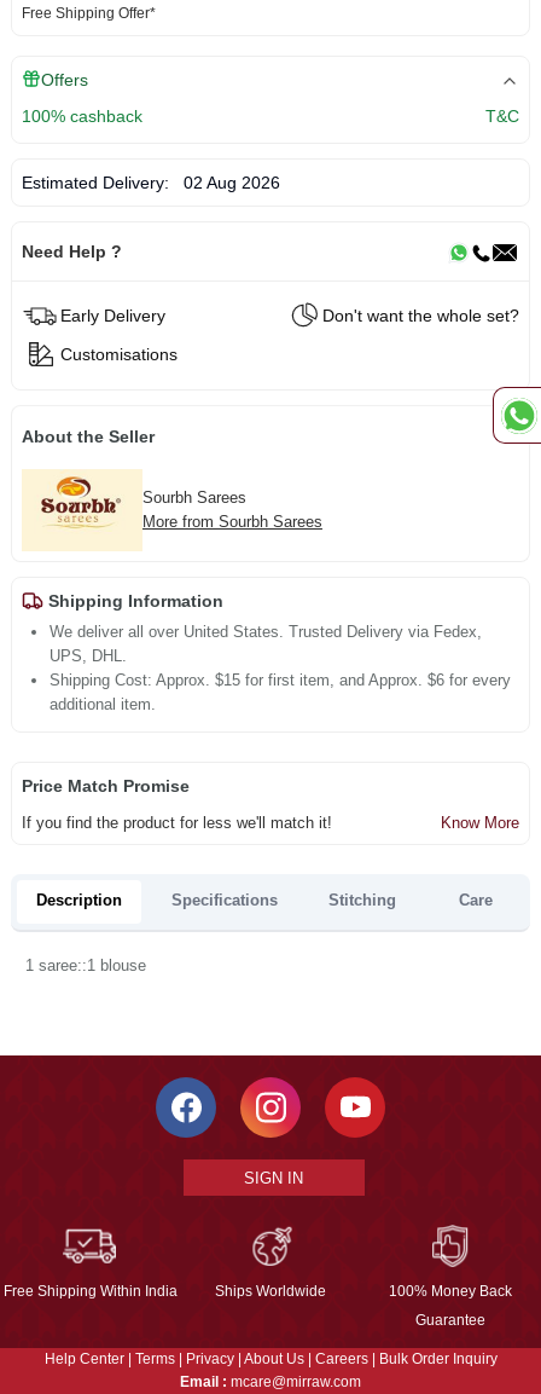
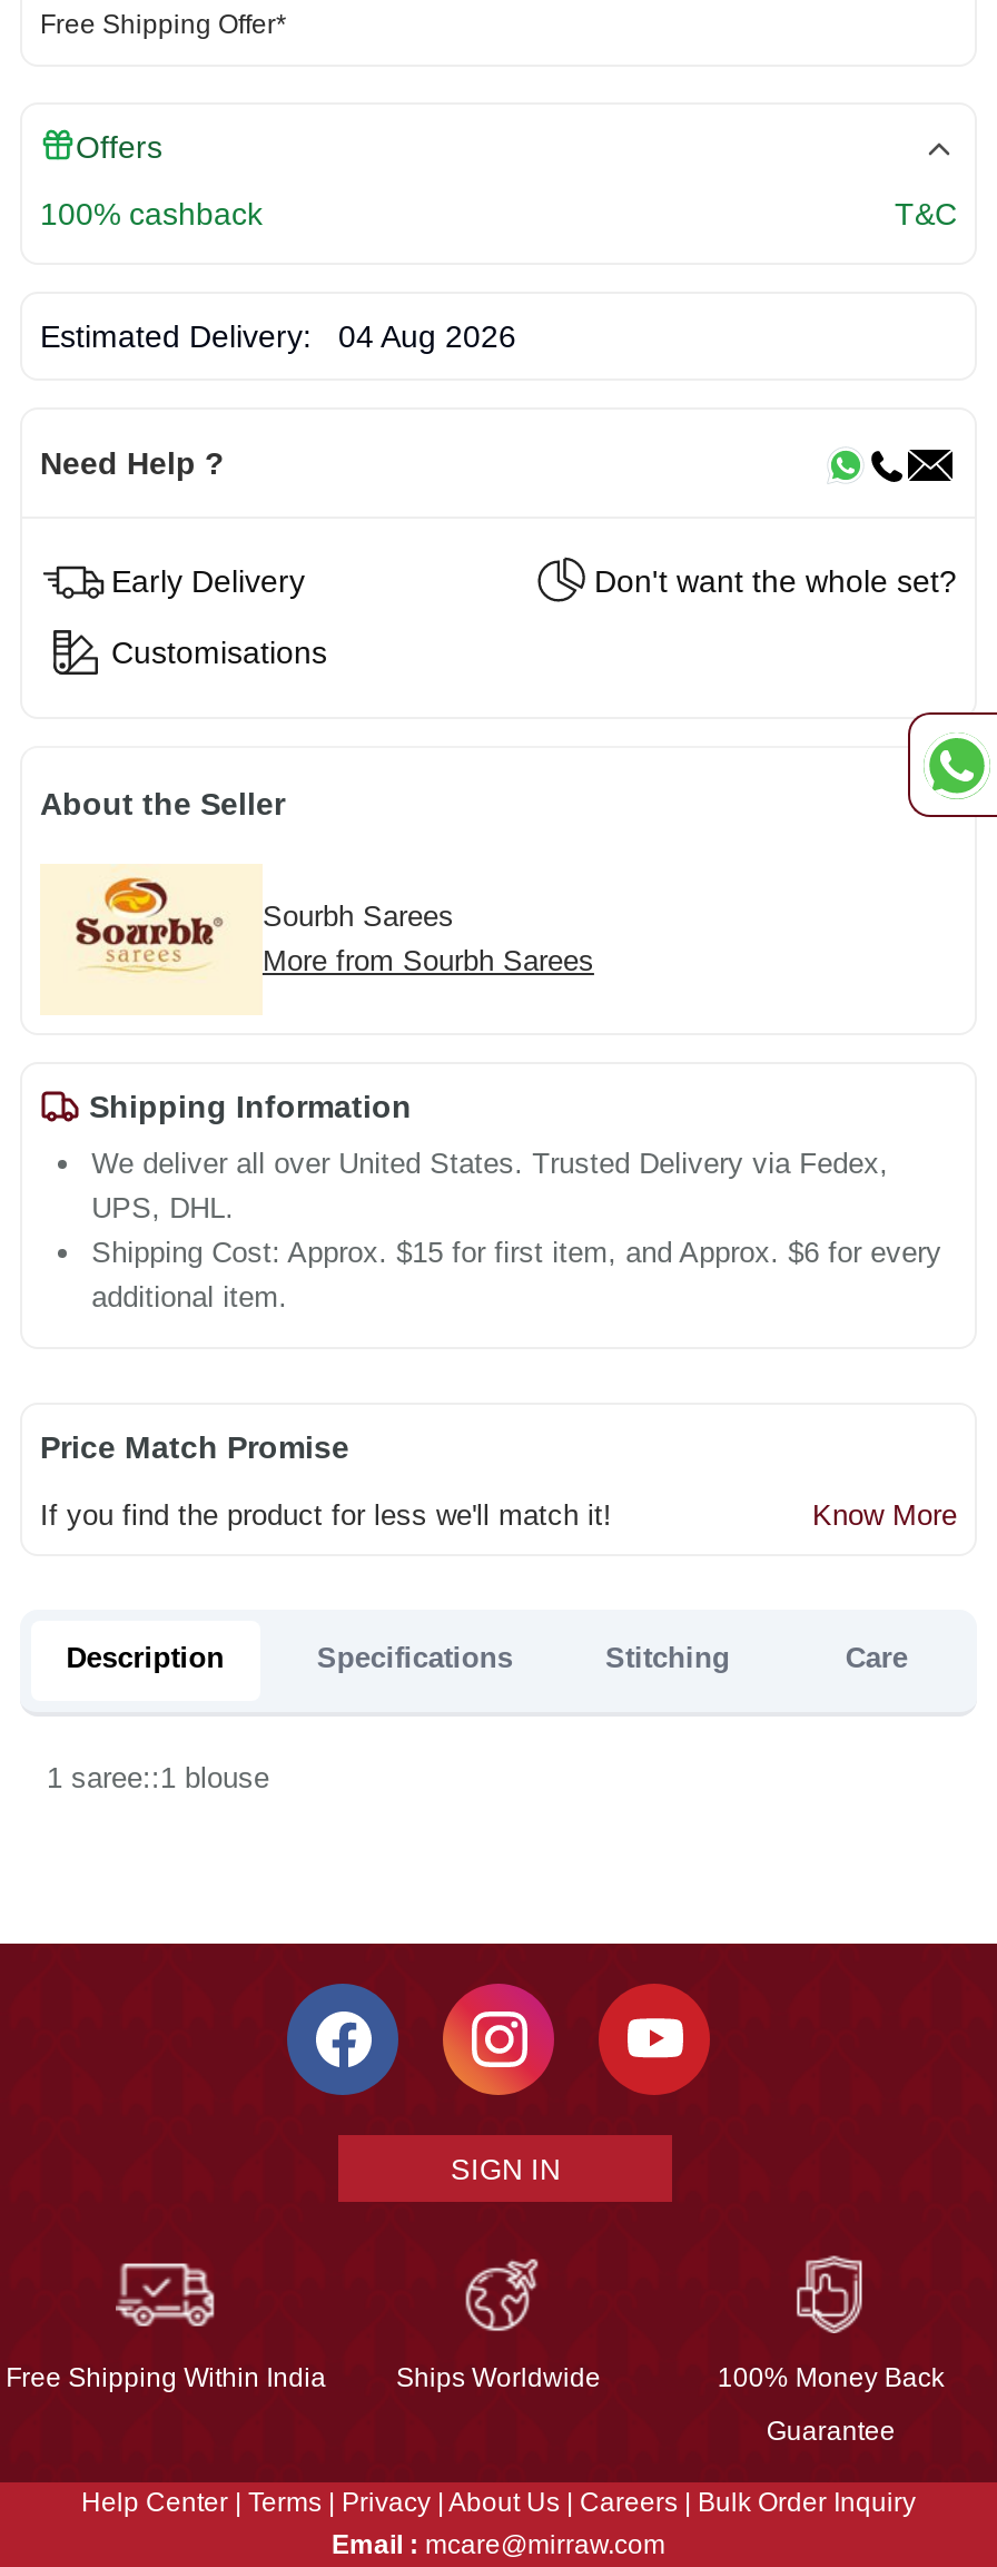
- Estimated Delivery: 02 Aug 2026
+ Estimated Delivery: 04 Aug 2026
